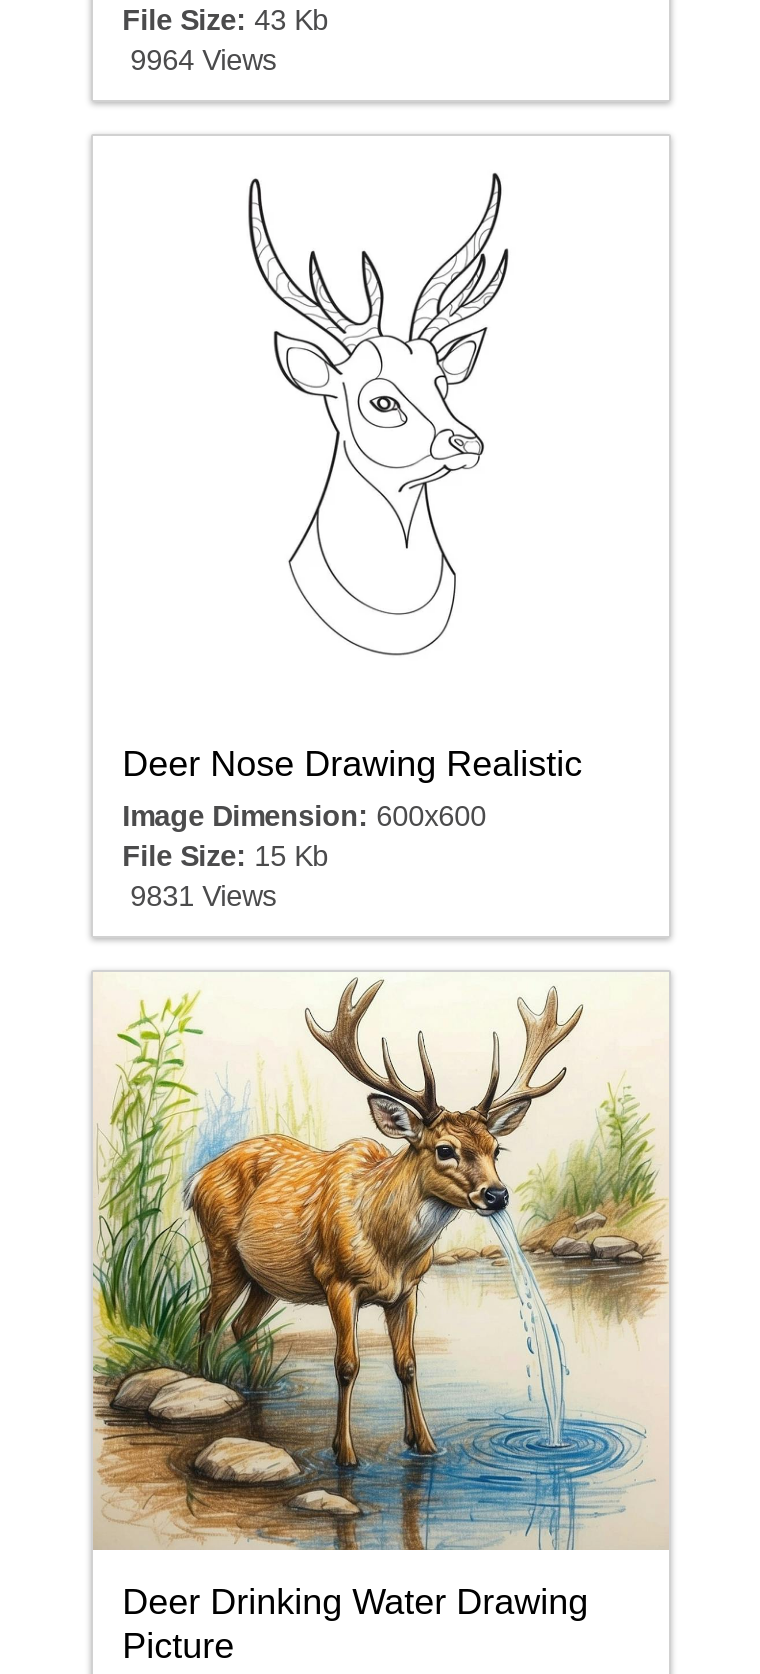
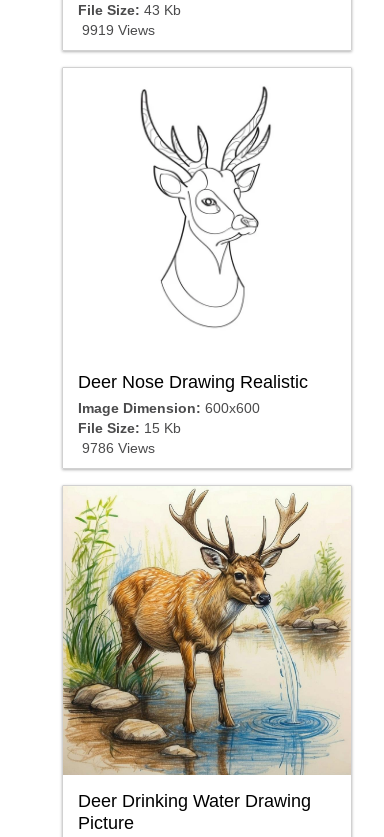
- 9964 Views
+ 9919 Views

- 9831 Views
+ 9786 Views
